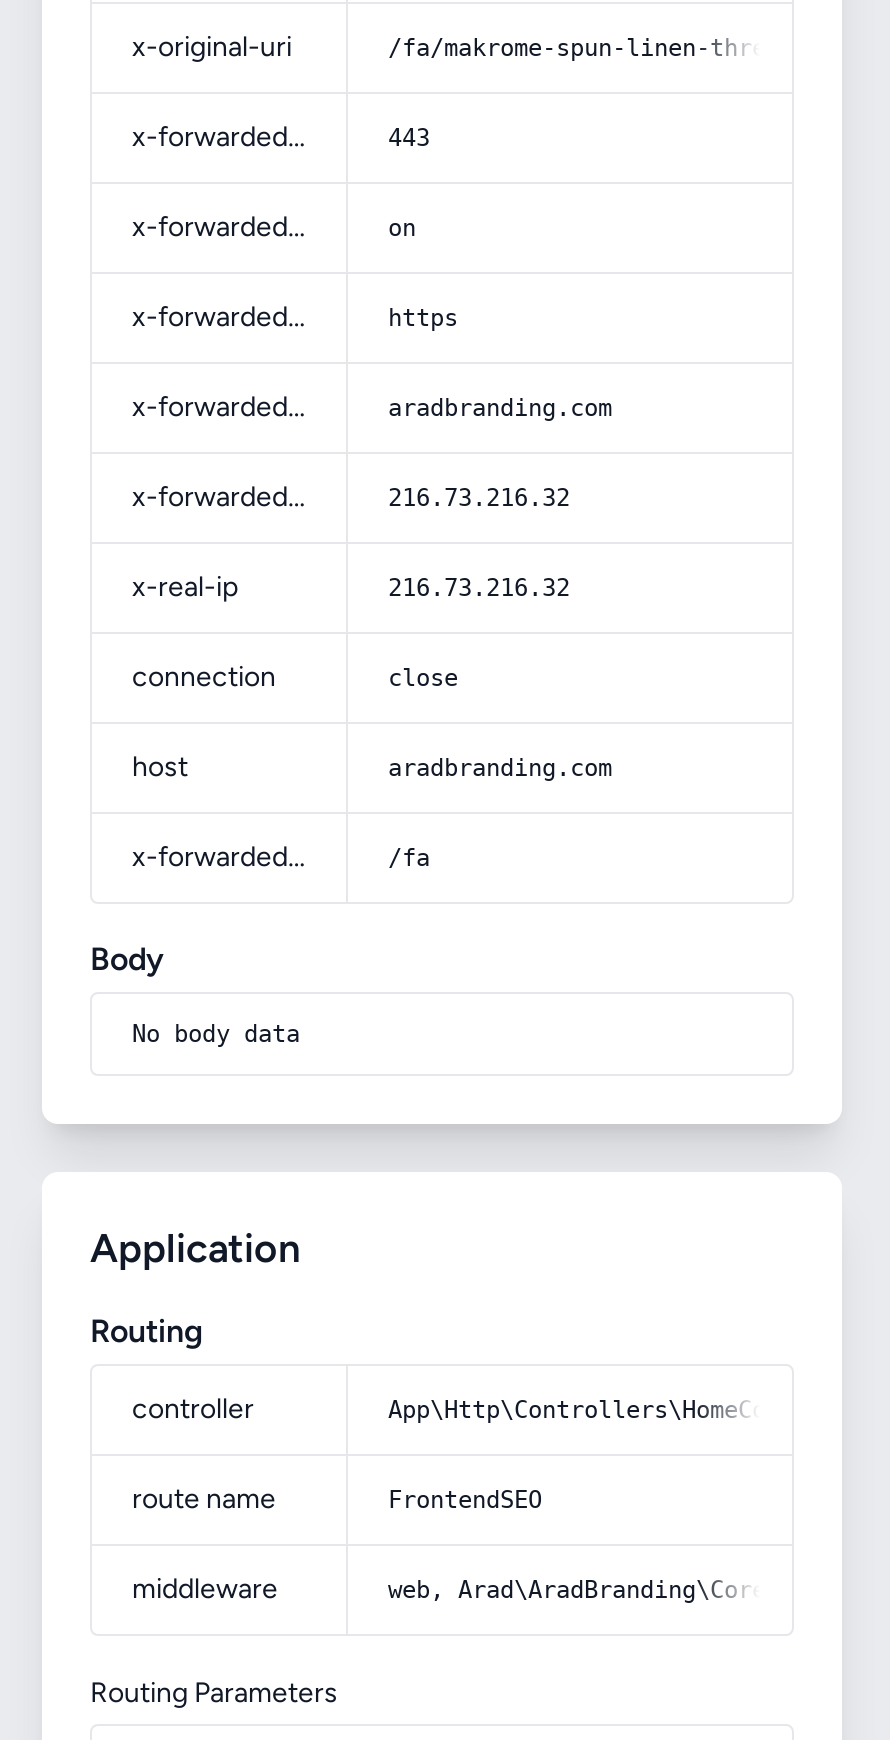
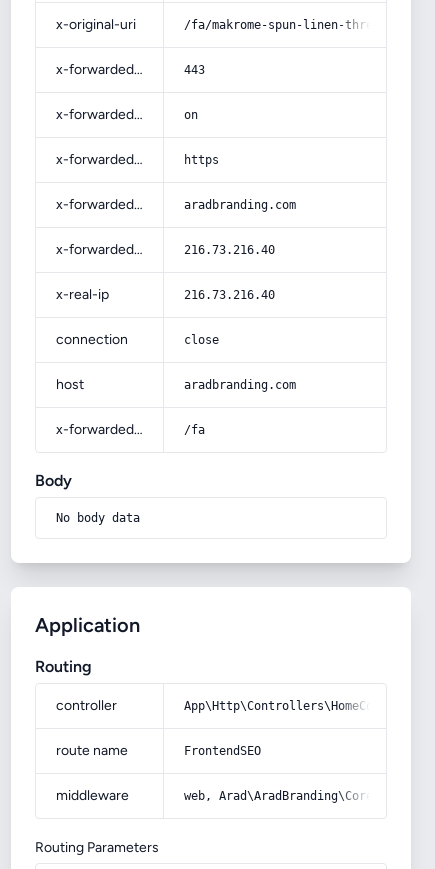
- 216.73.216.32
+ 216.73.216.40

- 216.73.216.32
+ 216.73.216.40
